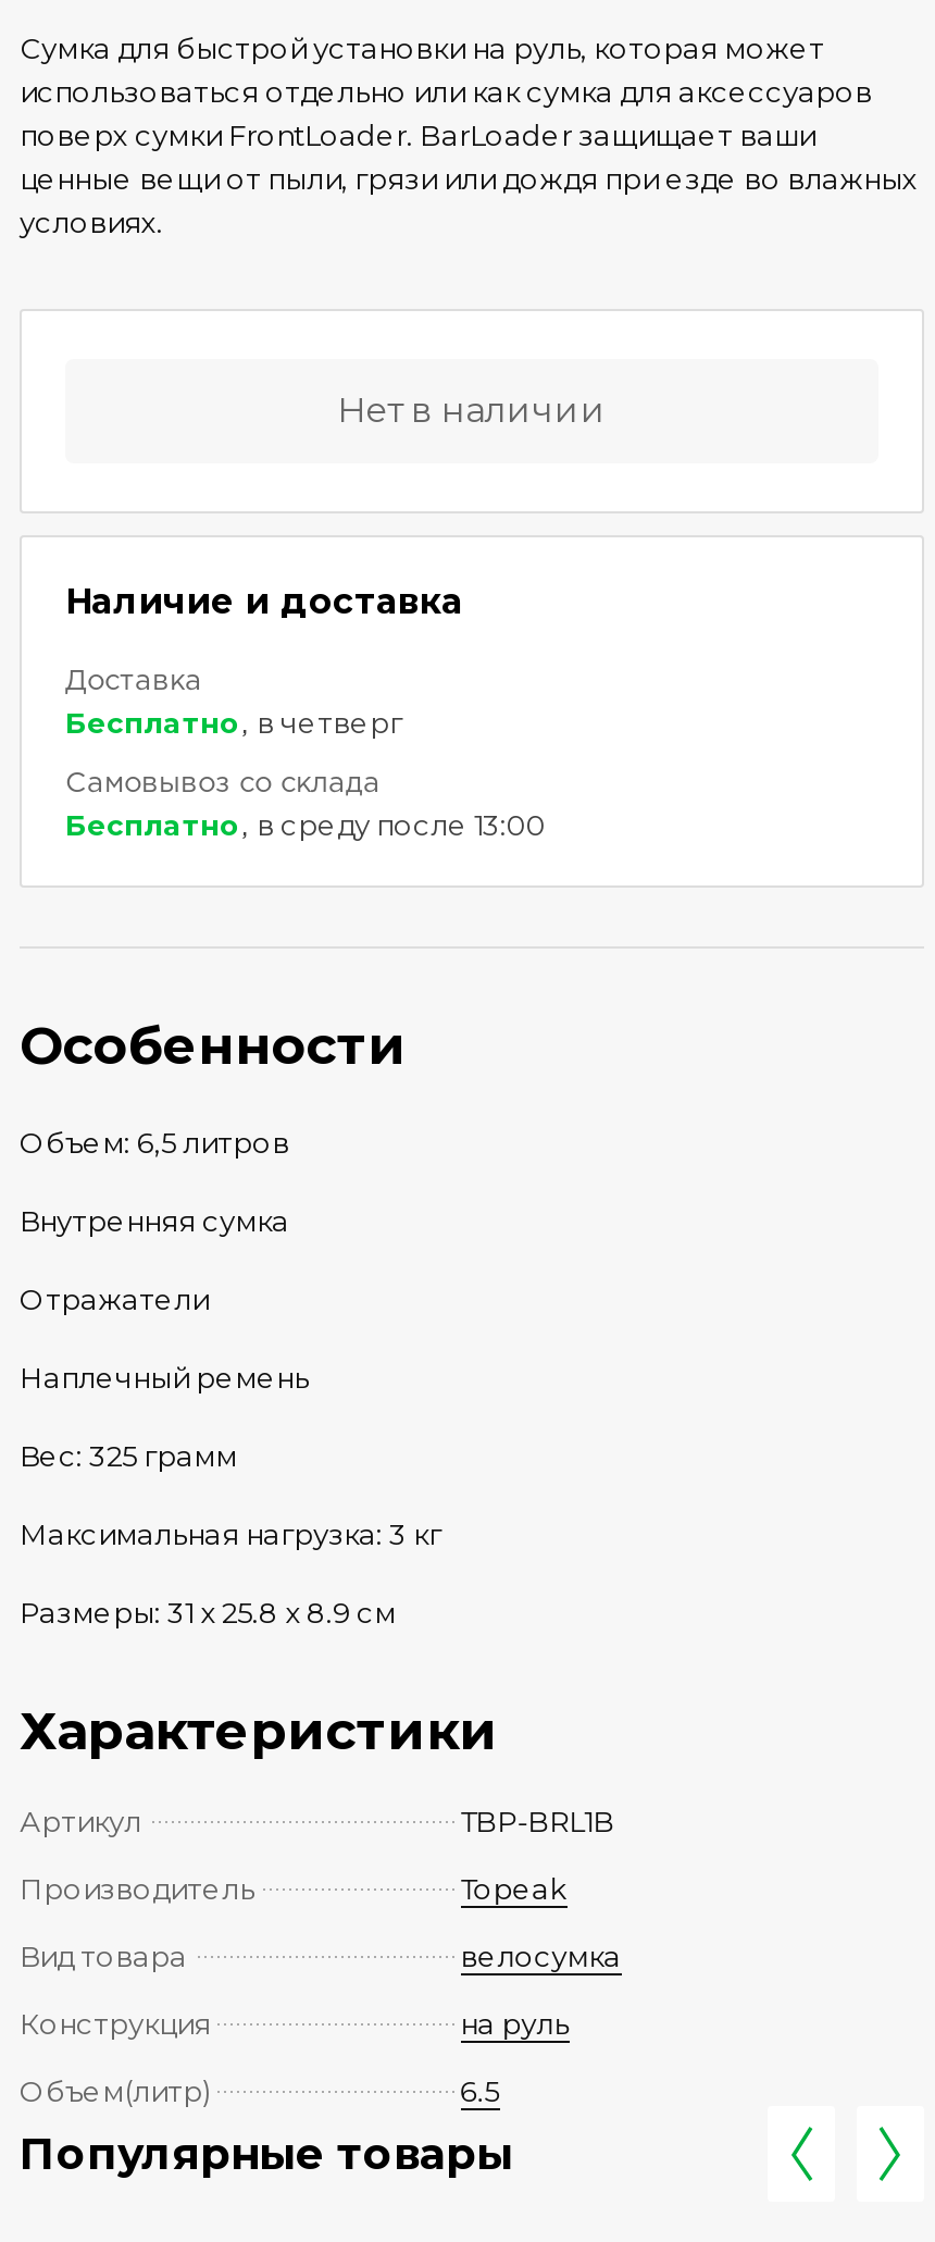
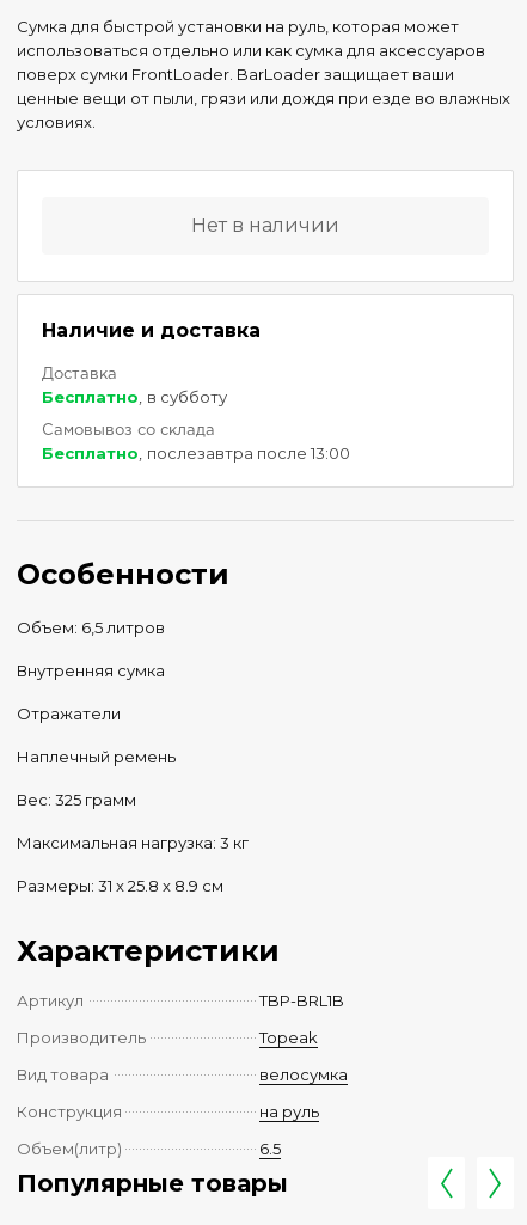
- Бесплатно, в четверг
+ Бесплатно, в субботу

- Бесплатно, в среду после 13:00
+ Бесплатно, послезавтра после 13:00
